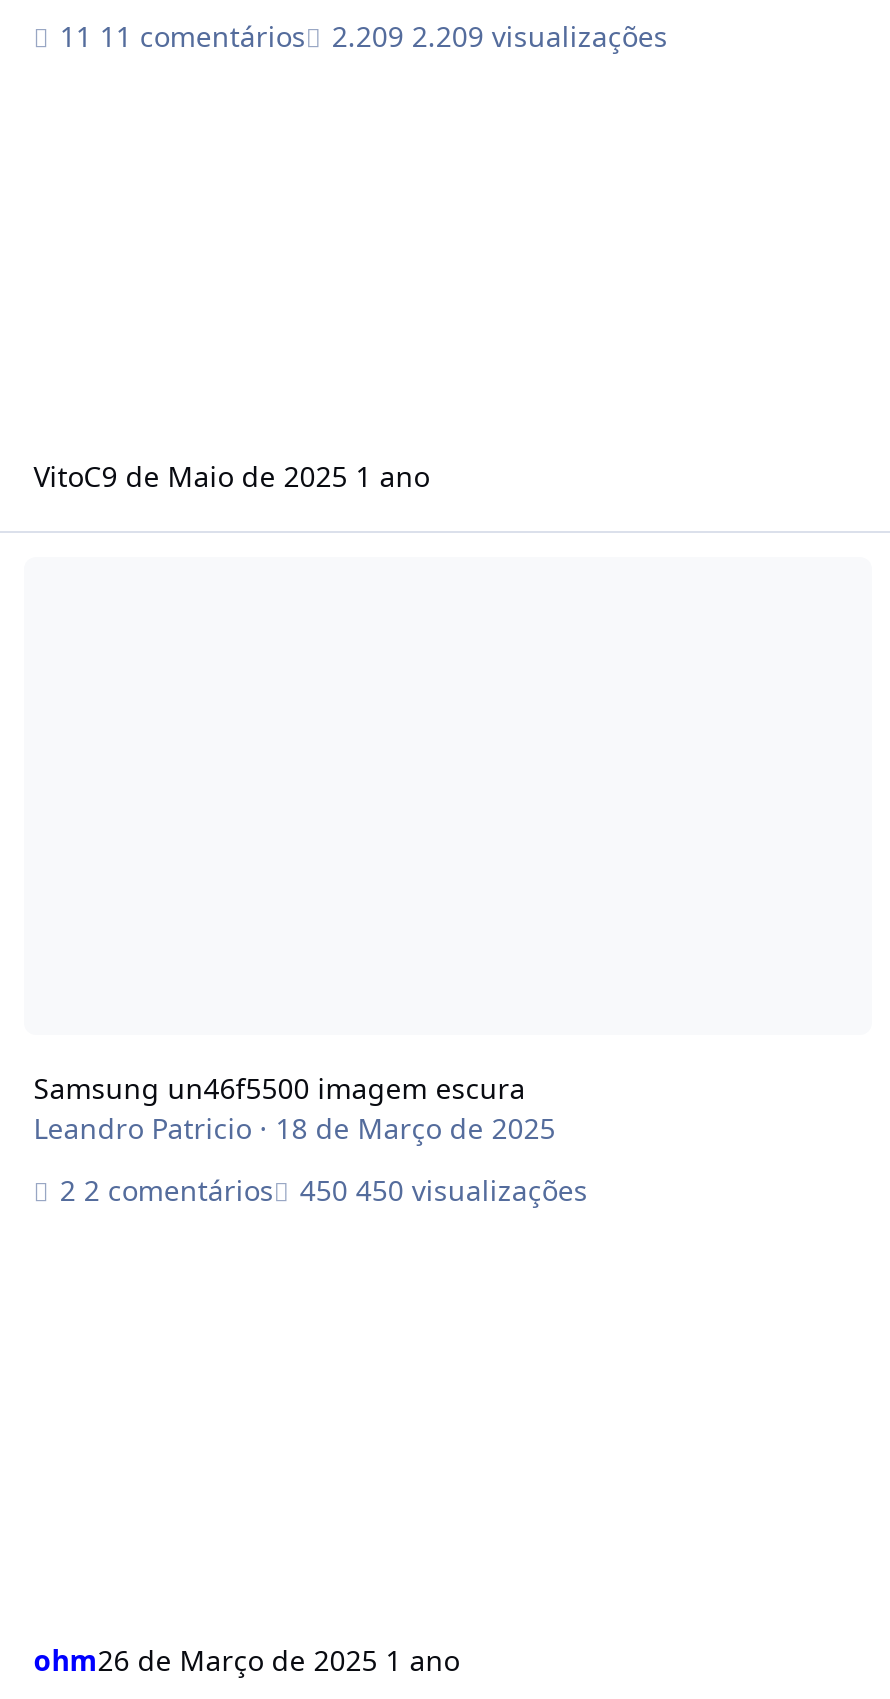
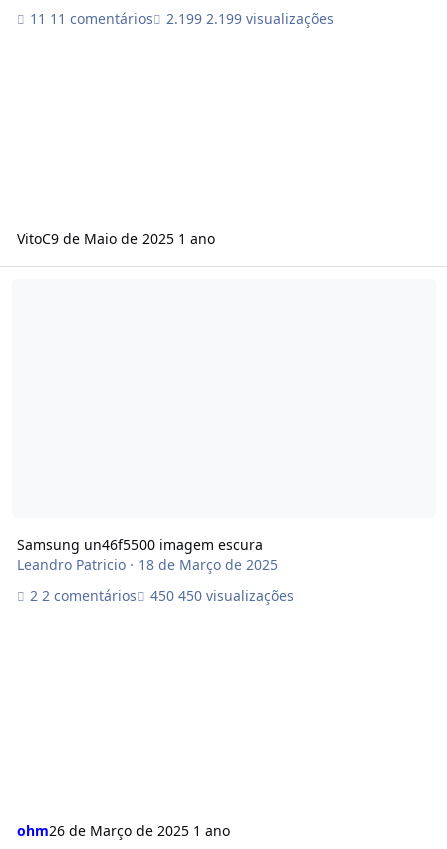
- 2.209 visualizações
+ 2.199 visualizações
